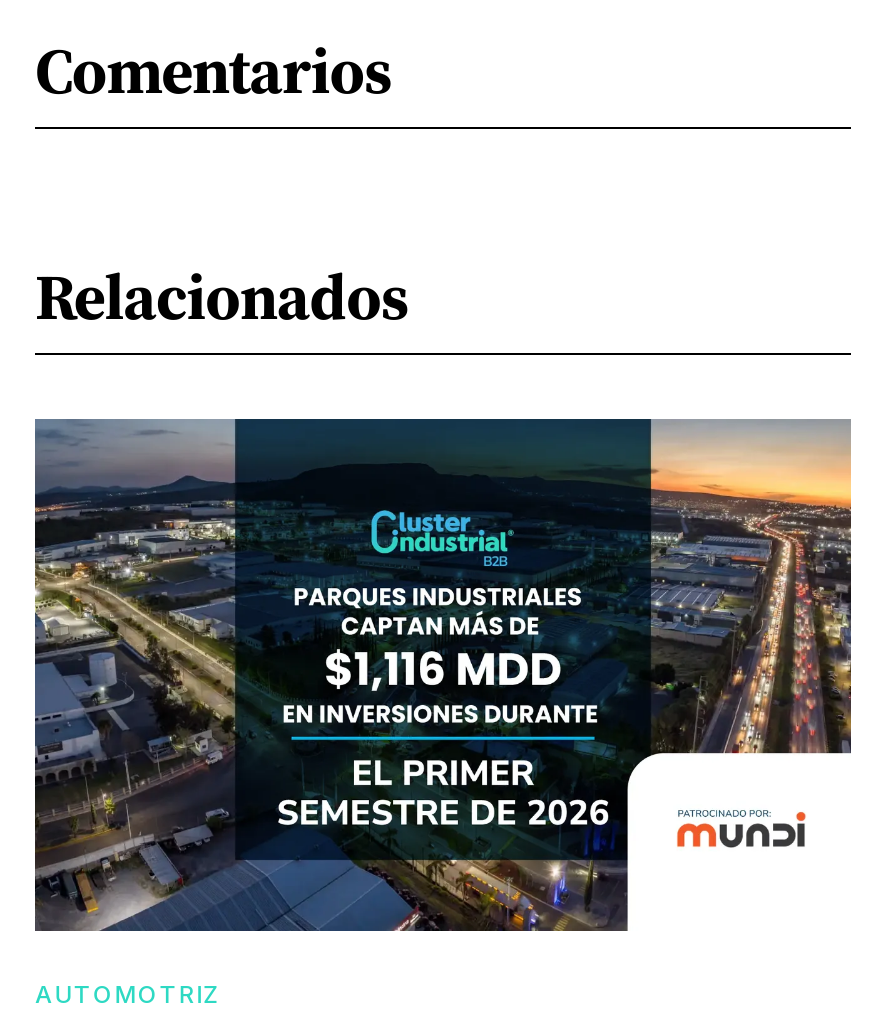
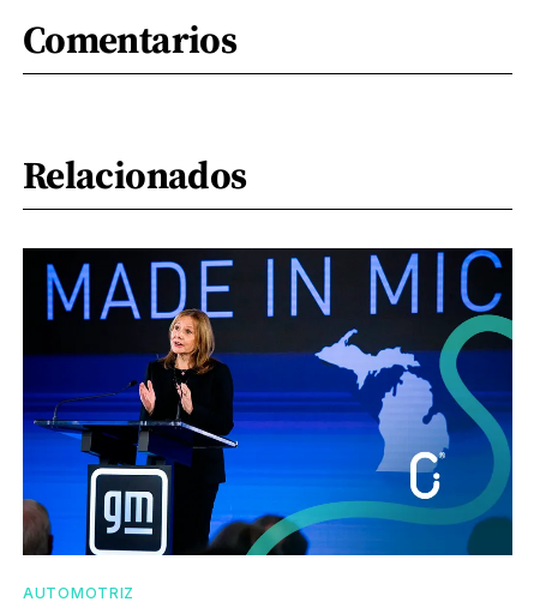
- [image]
+ [image]
